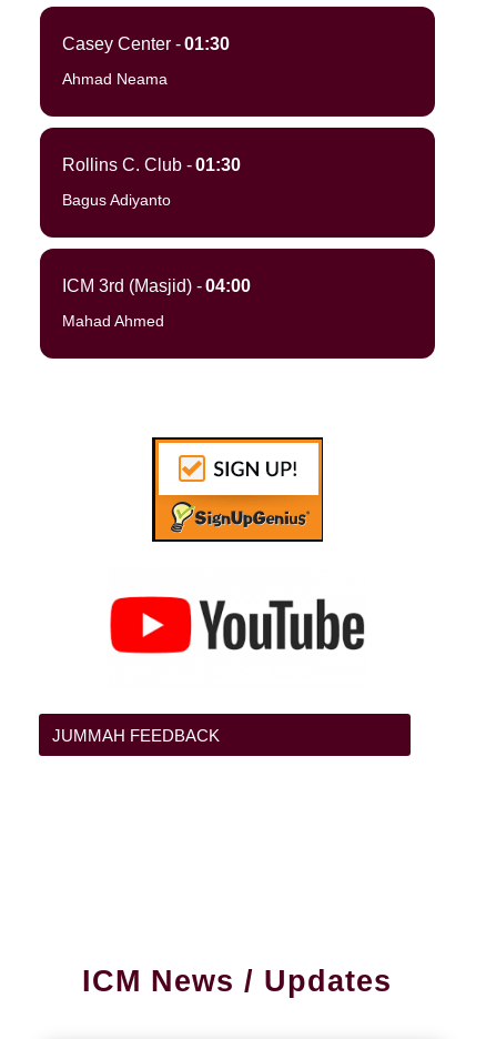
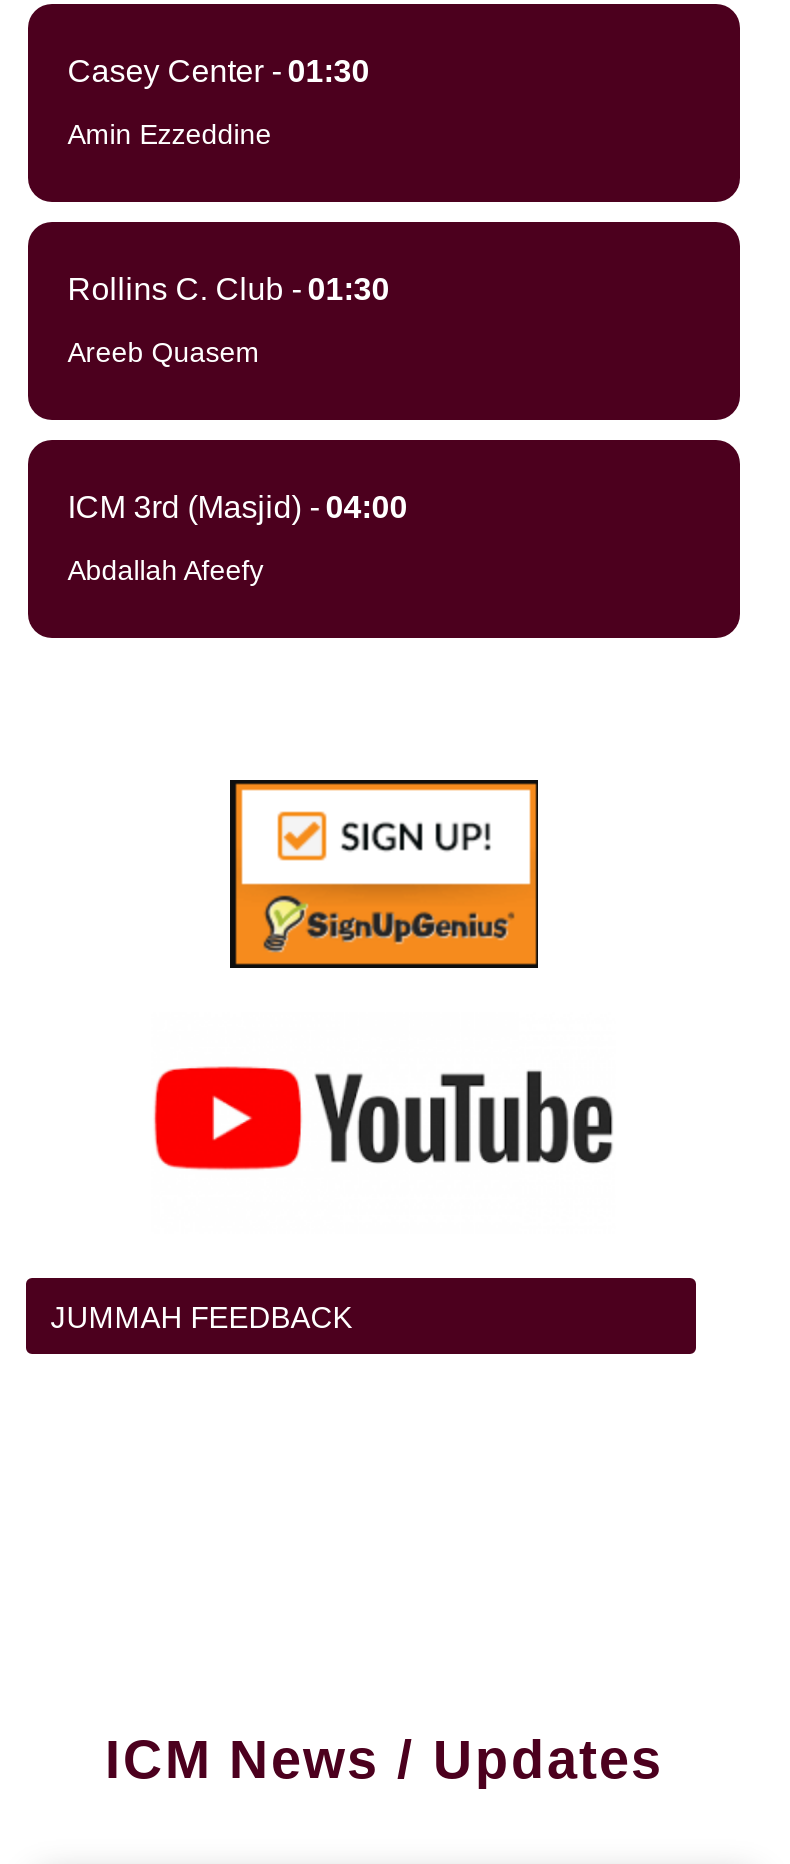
- Ahmad Neama
+ Amin Ezzeddine

- Bagus Adiyanto
+ Areeb Quasem

- Mahad Ahmed
+ Abdallah Afeefy
